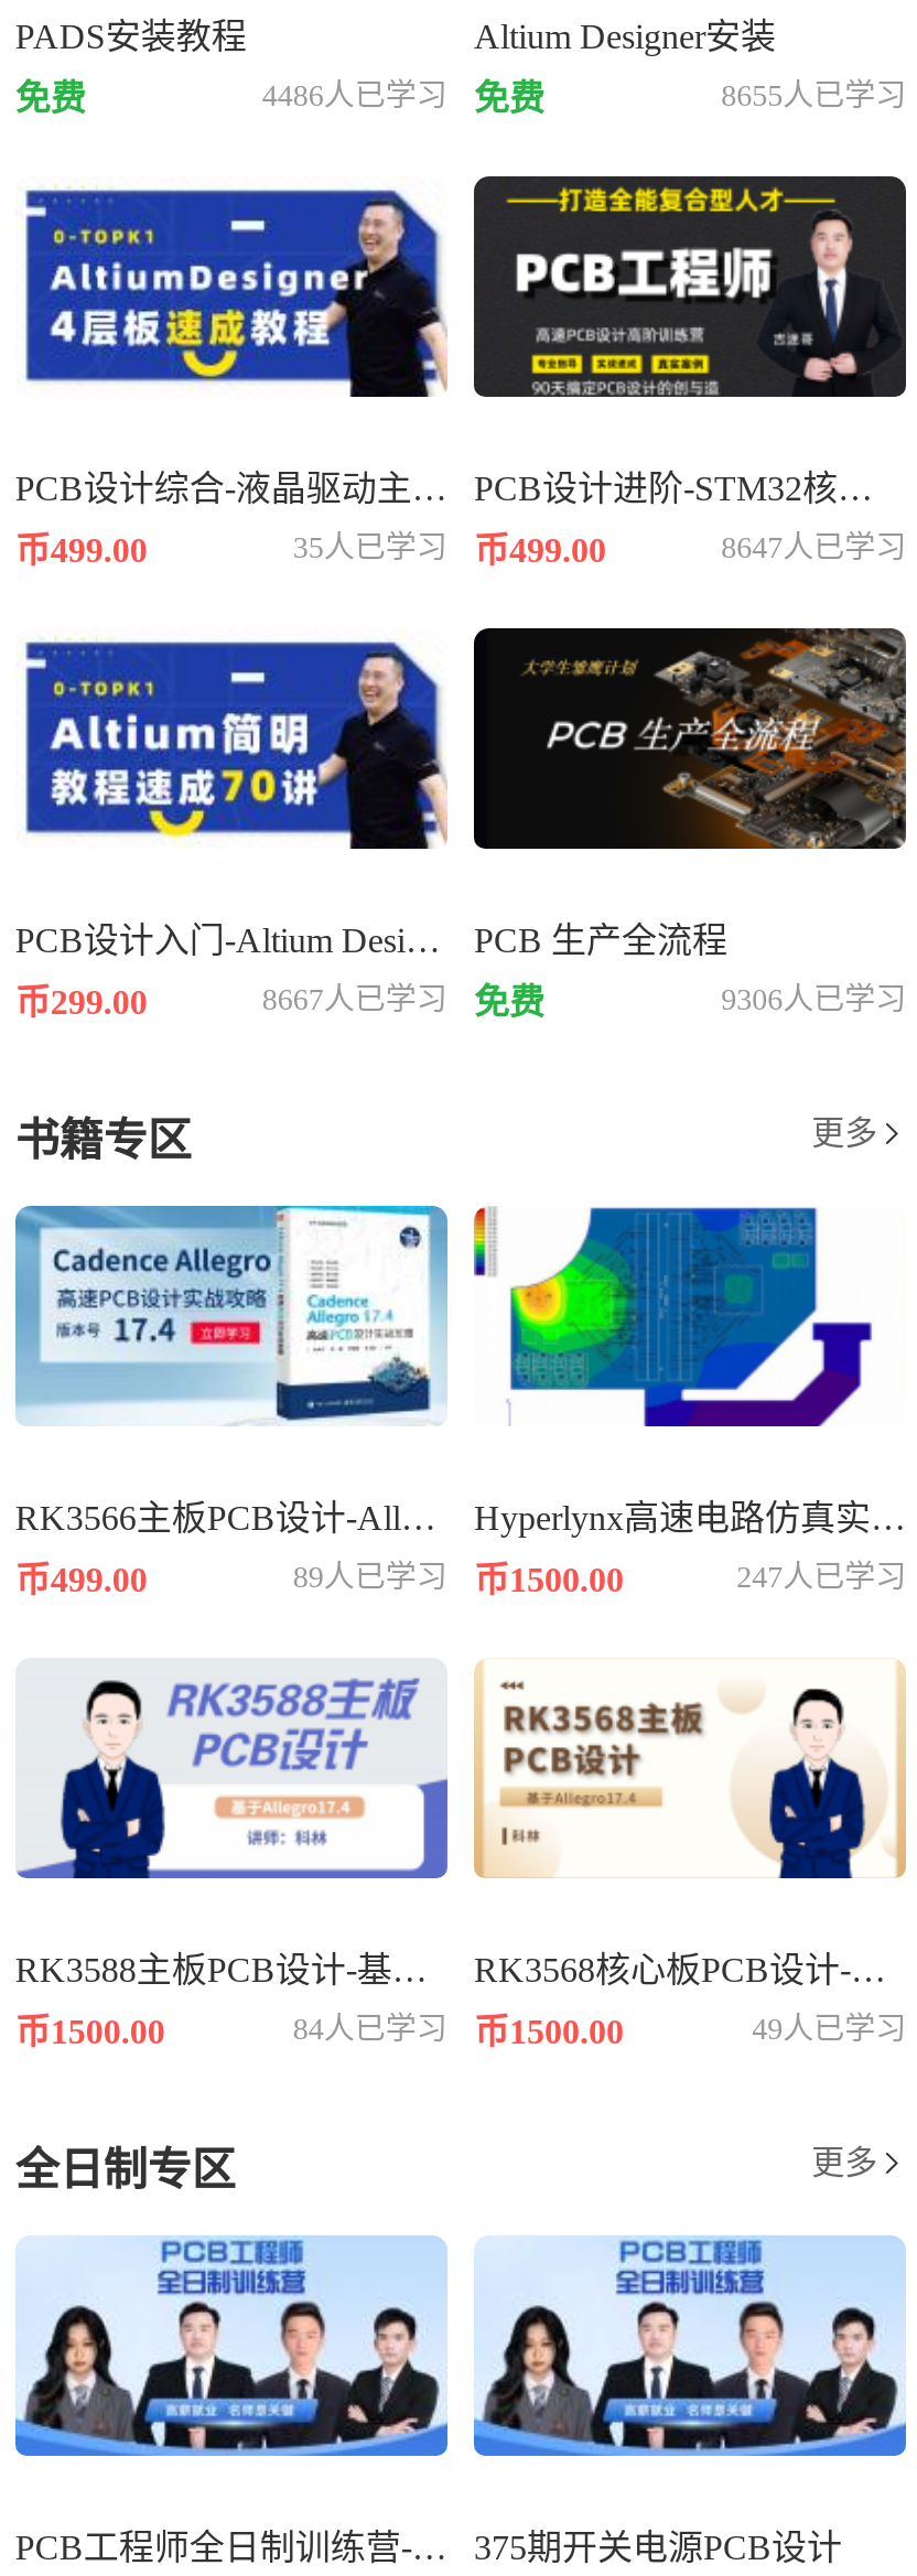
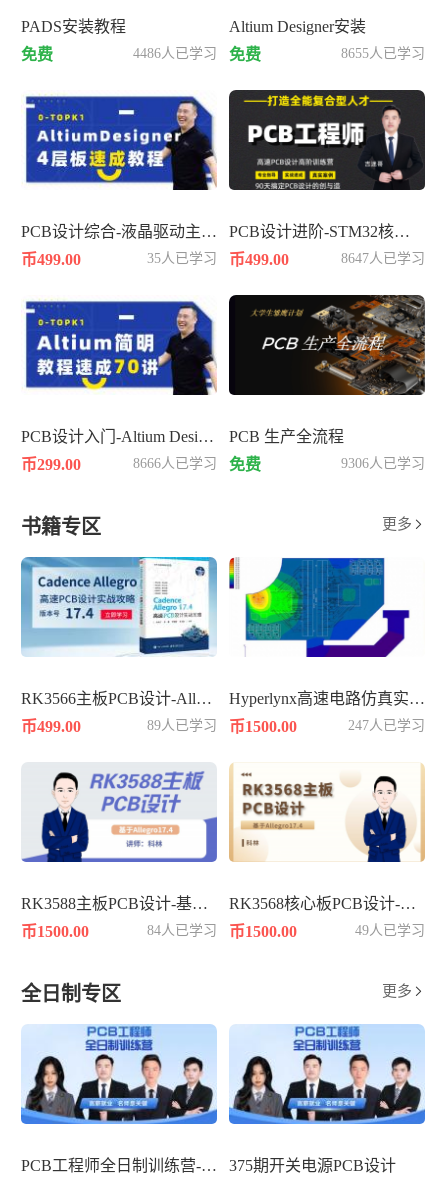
- 8667人已学习 免费
+ 8666人已学习 免费
